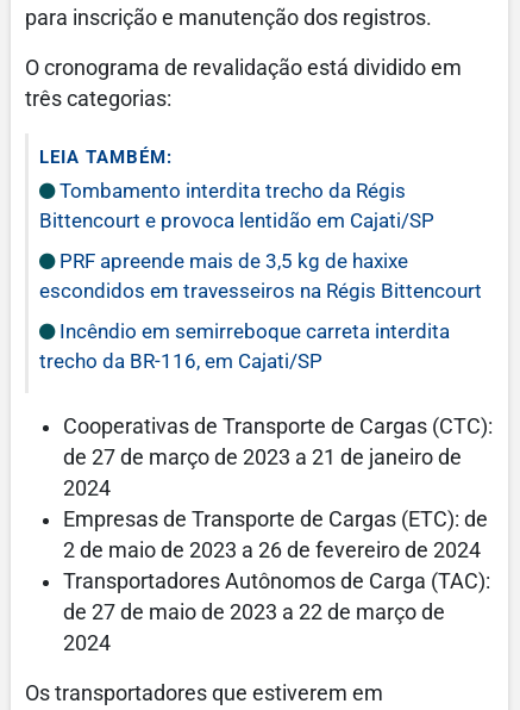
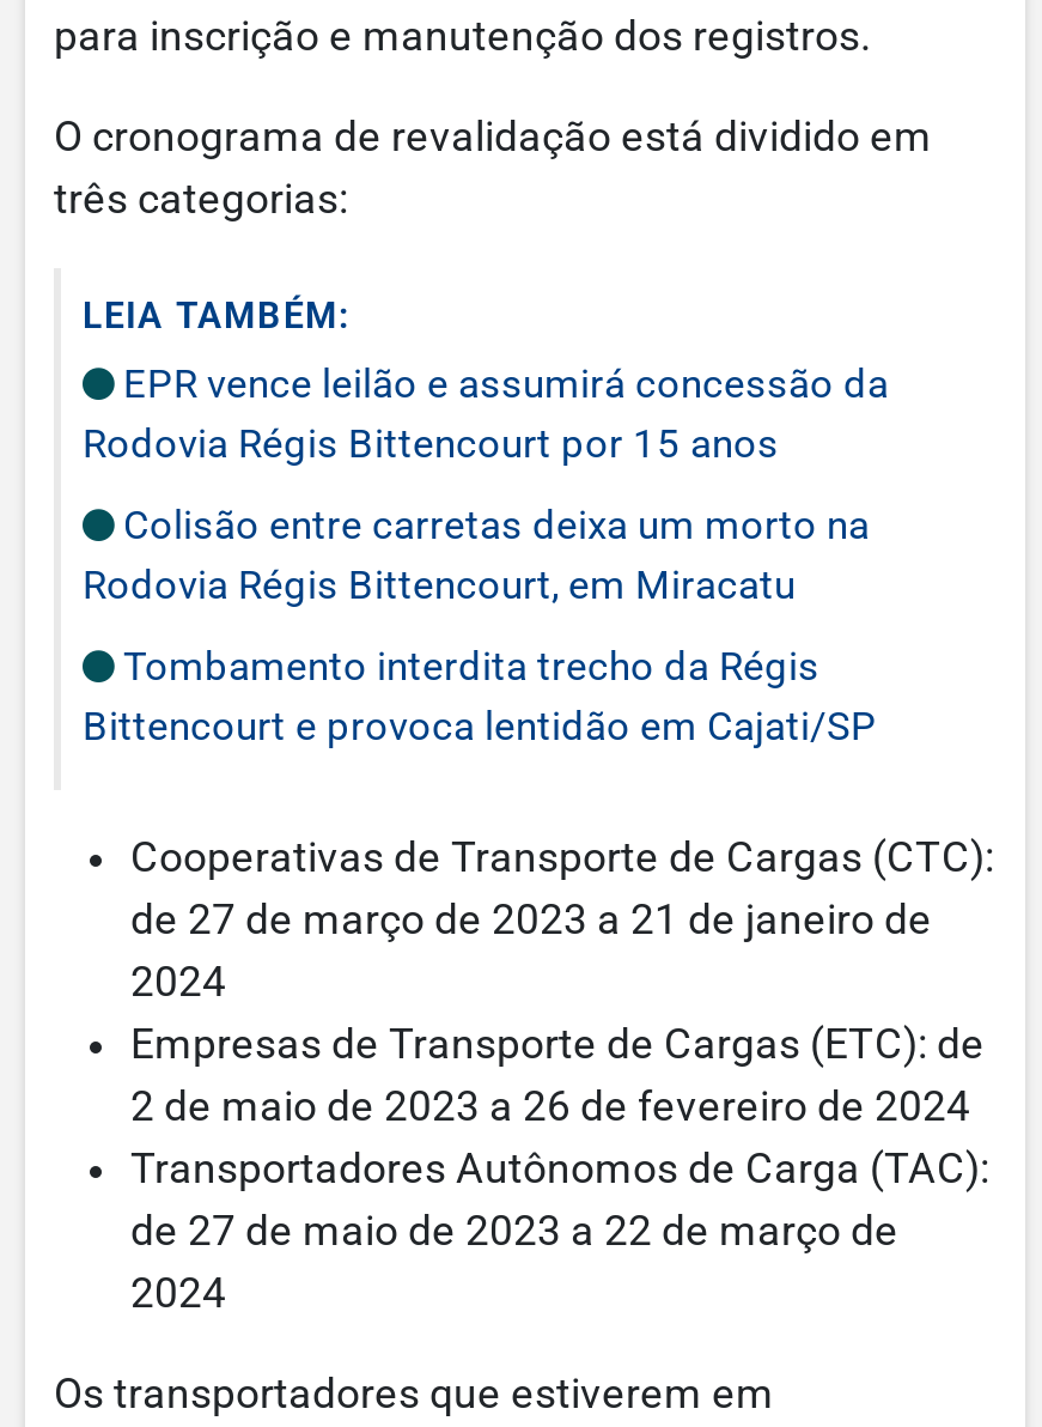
+ EPR vence leilão e assumirá concessão da
+ Rodovia Régis Bittencourt por 15 anos
+ Colisão entre carretas deixa um morto na
+ Rodovia Régis Bittencourt, em Miracatu

moved down: Tombamento interdita trecho da Régis | Bittencourt e provoca lentidão em Cajati/SP

- PRF apreende mais de 3,5 kg de haxixe
- escondidos em travesseiros na Régis Bittencourt
- Incêndio em semirreboque carreta interdita
- trecho da BR-116, em Cajati/SP
